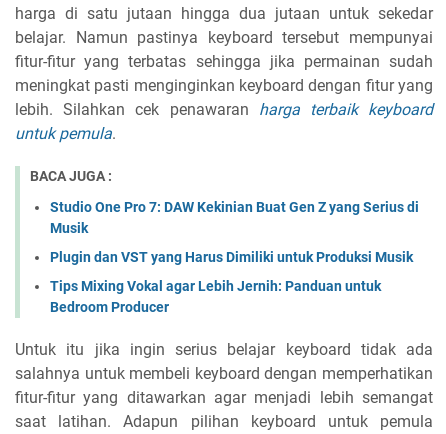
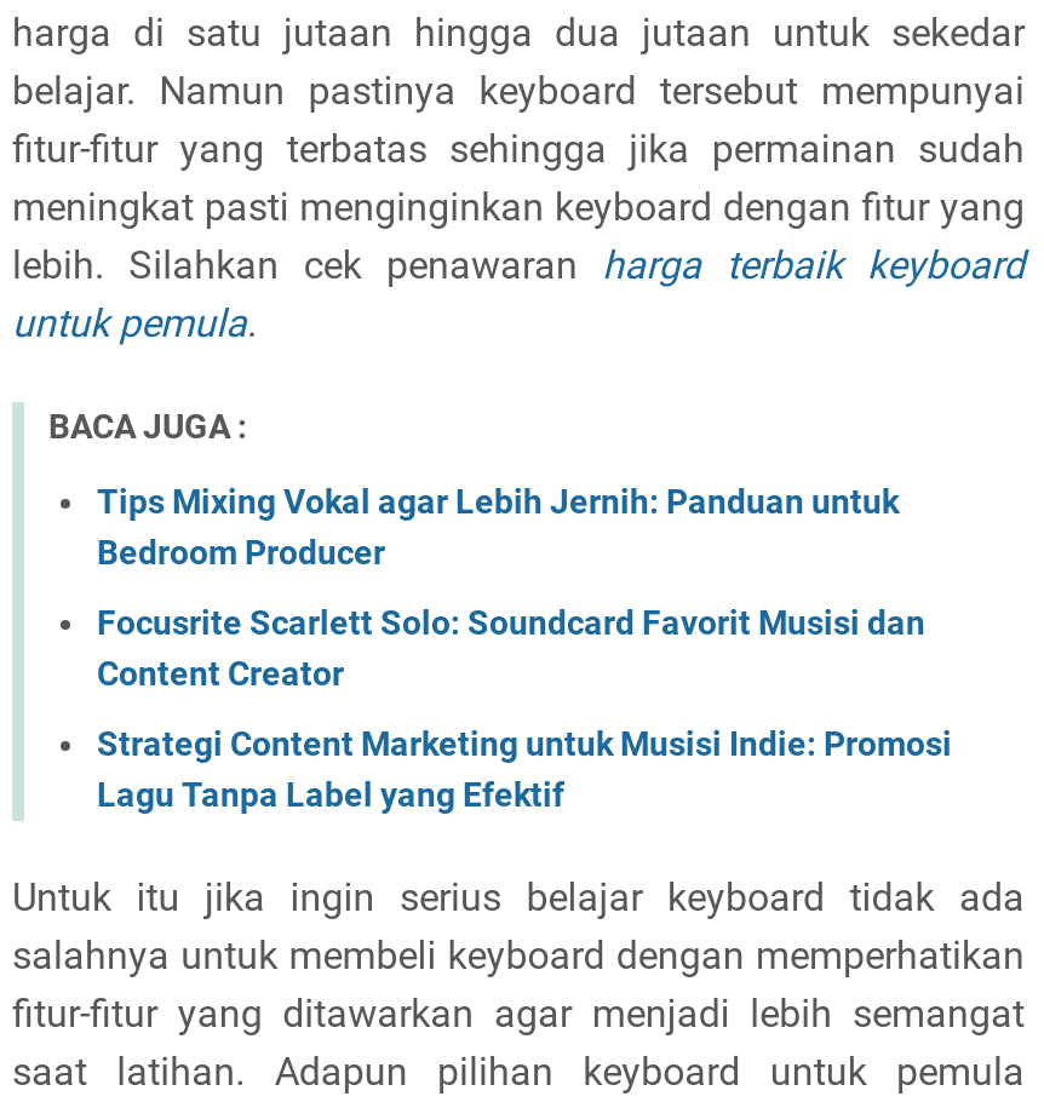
- Studio One Pro 7: DAW Kekinian Buat Gen Z yang Serius di
- Musik
- Plugin dan VST yang Harus Dimiliki untuk Produksi Musik

moved up: Tips Mixing Vokal agar Lebih Jernih: Panduan untuk | Bedroom Producer

+ Focusrite Scarlett Solo: Soundcard Favorit Musisi dan
+ Content Creator
+ Strategi Content Marketing untuk Musisi Indie: Promosi
+ Lagu Tanpa Label yang Efektif
